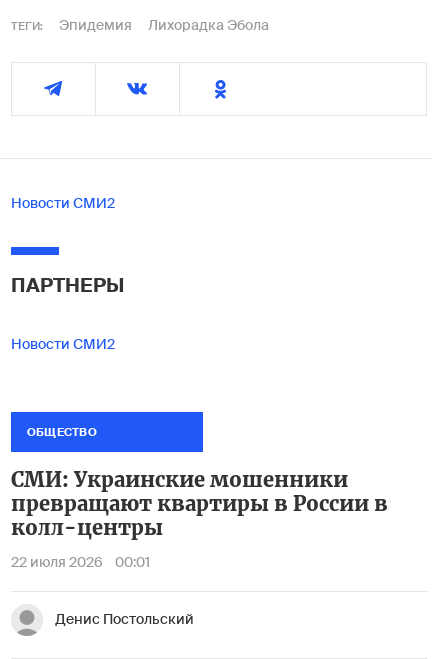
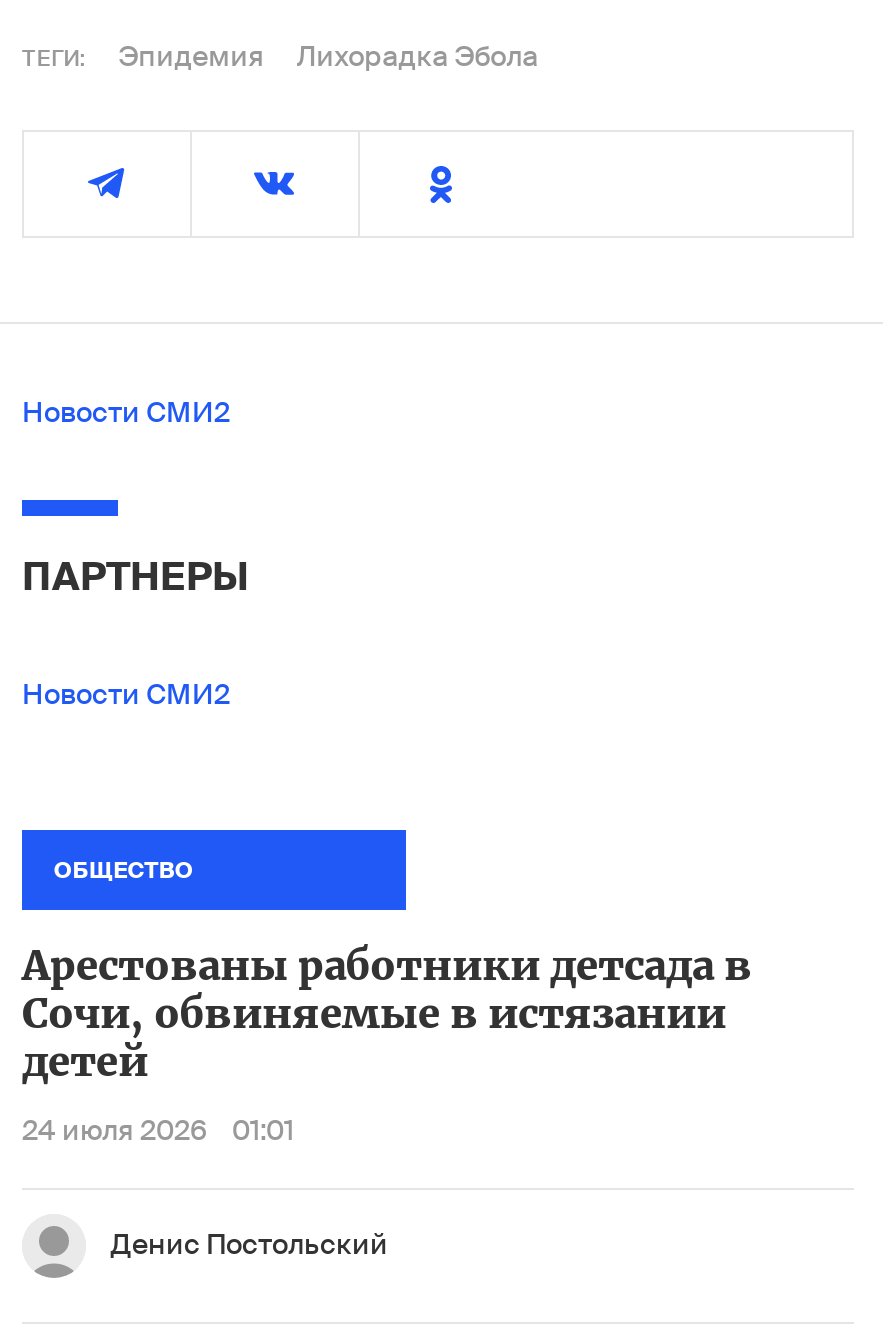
- СМИ: Украинские мошенники
- превращают квартиры в России в
- колл-центры
+ Арестованы работники детсада в
+ Сочи, обвиняемые в истязании
+ детей

- 22 июля 2026
- 00:01
+ 24 июля 2026
+ 01:01
